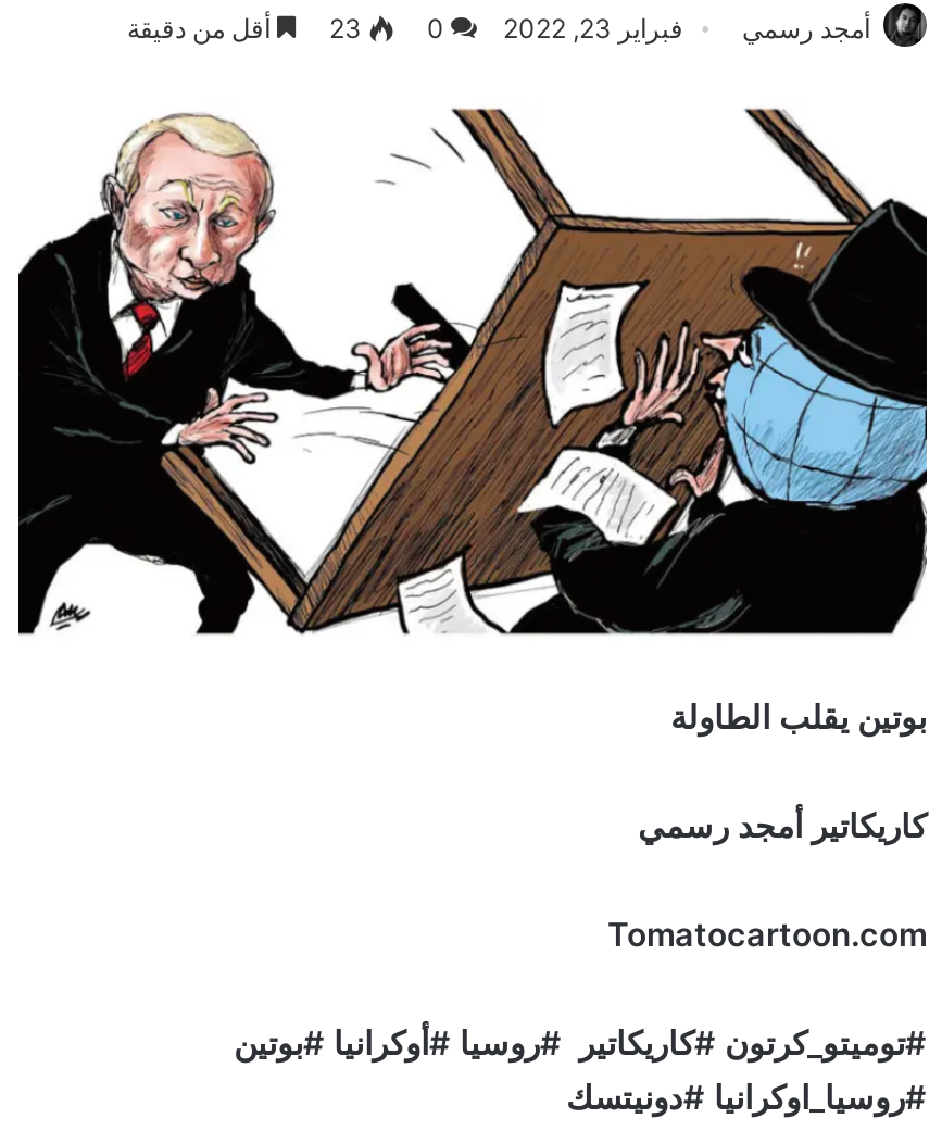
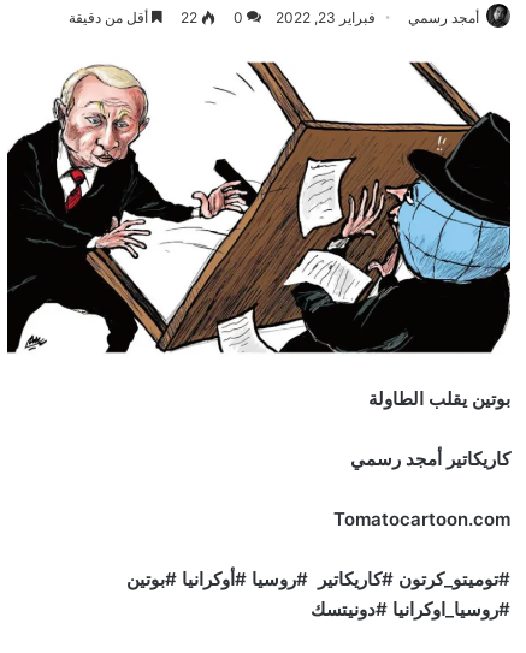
- 23
+ 22
